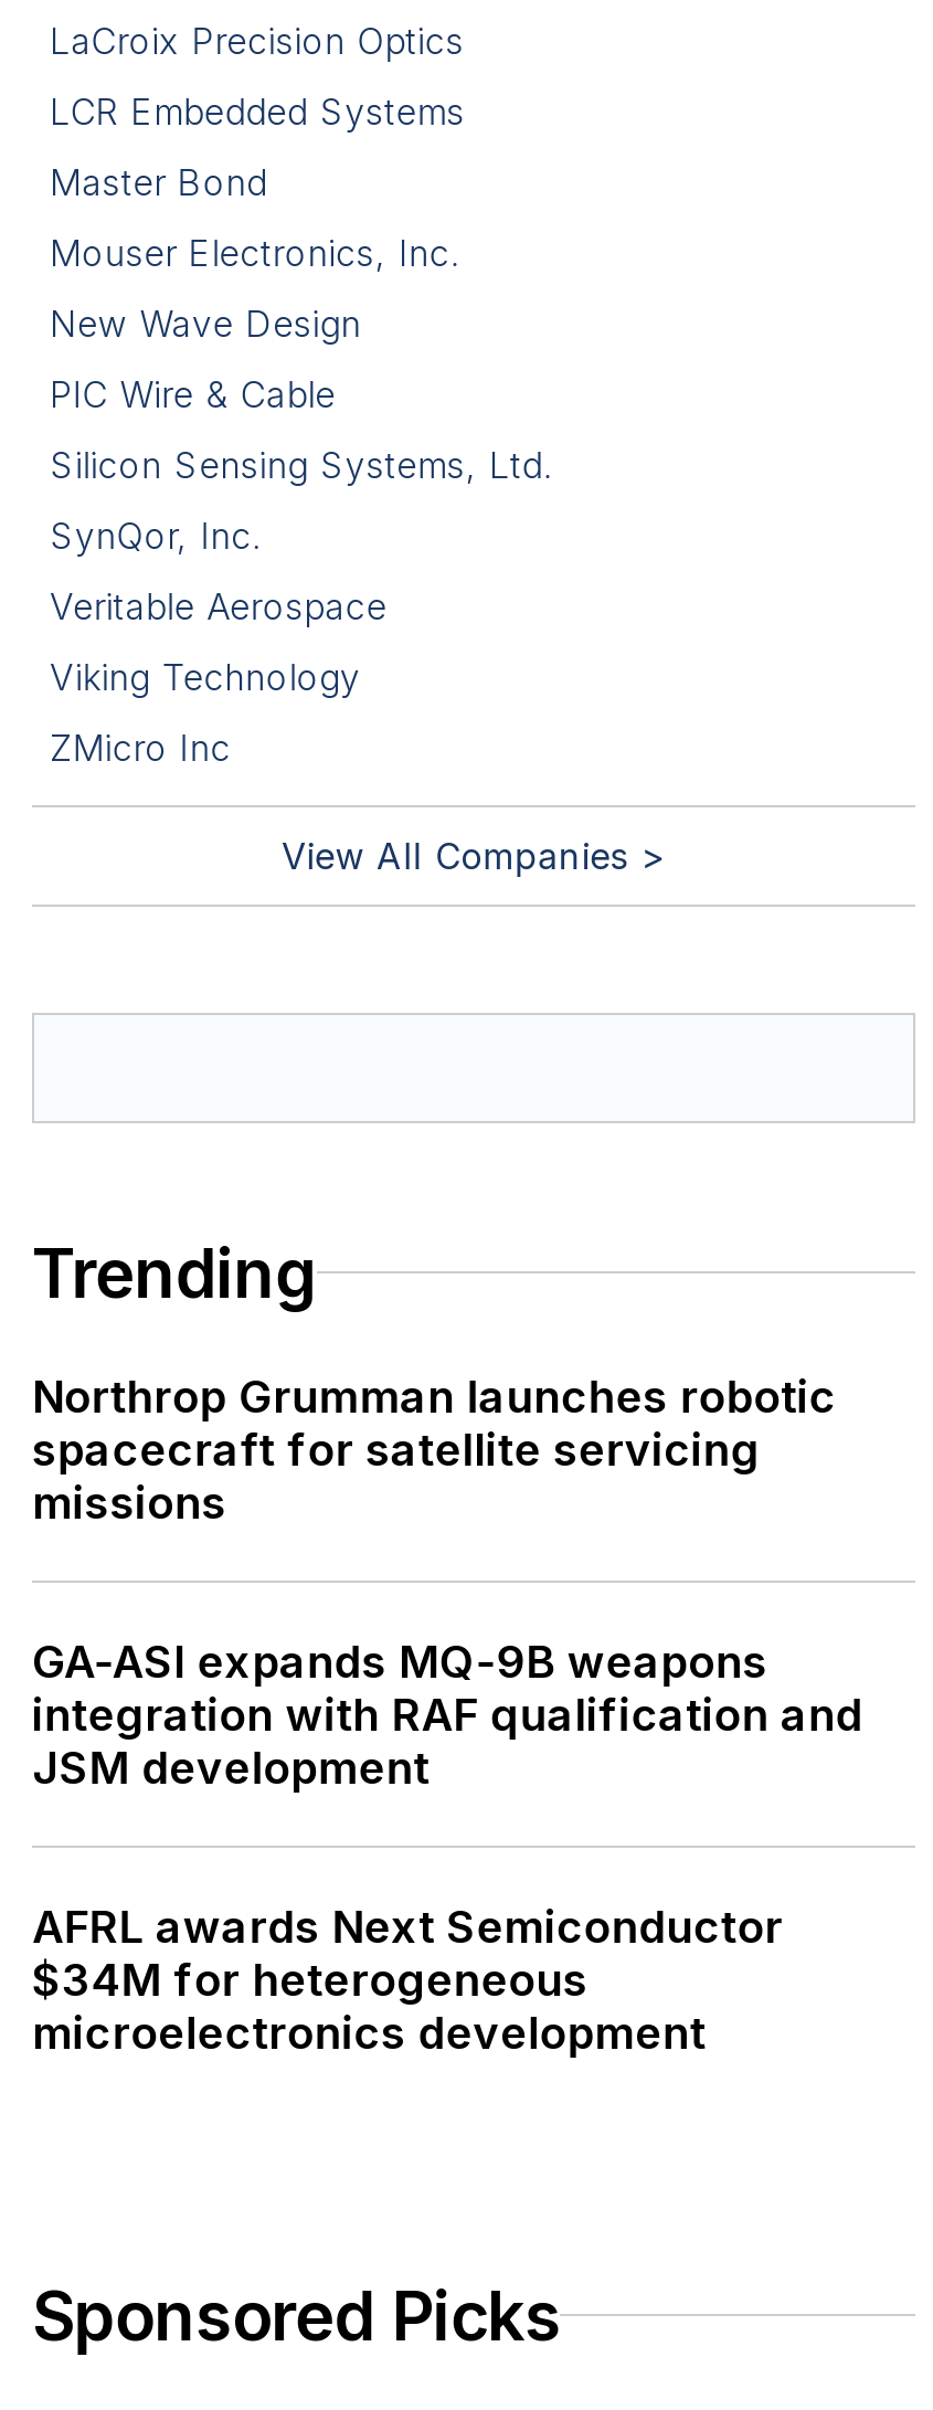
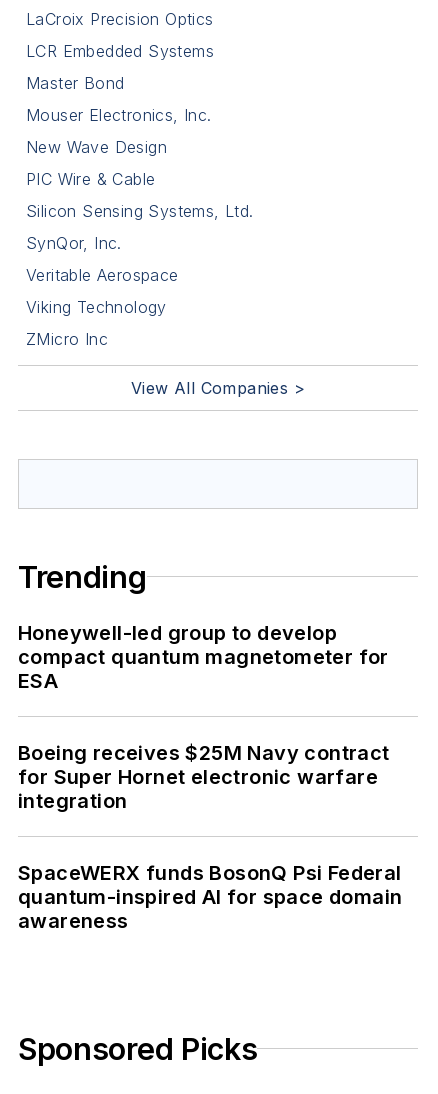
- Northrop Grumman launches robotic
- spacecraft for satellite servicing
- missions
+ Honeywell-led group to develop
+ compact quantum magnetometer for
+ ESA

- GA-ASI expands MQ-9B weapons
- integration with RAF qualification and
- JSM development
+ Boeing receives $25M Navy contract
+ for Super Hornet electronic warfare
+ integration

- AFRL awards Next Semiconductor
- $34M for heterogeneous
- microelectronics development
+ SpaceWERX funds BosonQ Psi Federal
+ quantum-inspired AI for space domain
+ awareness
